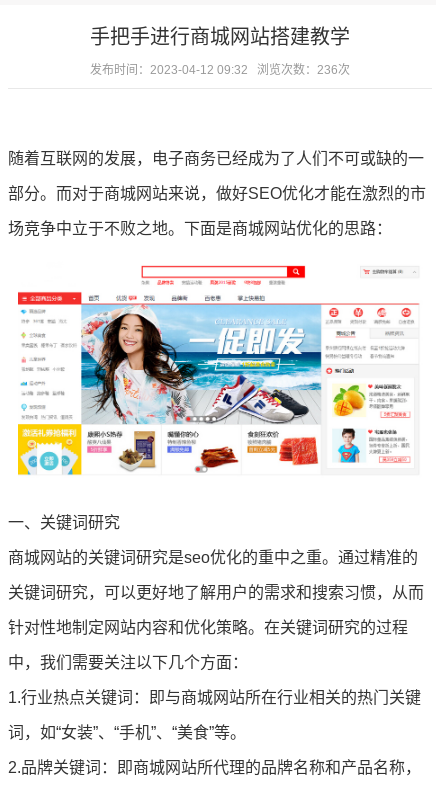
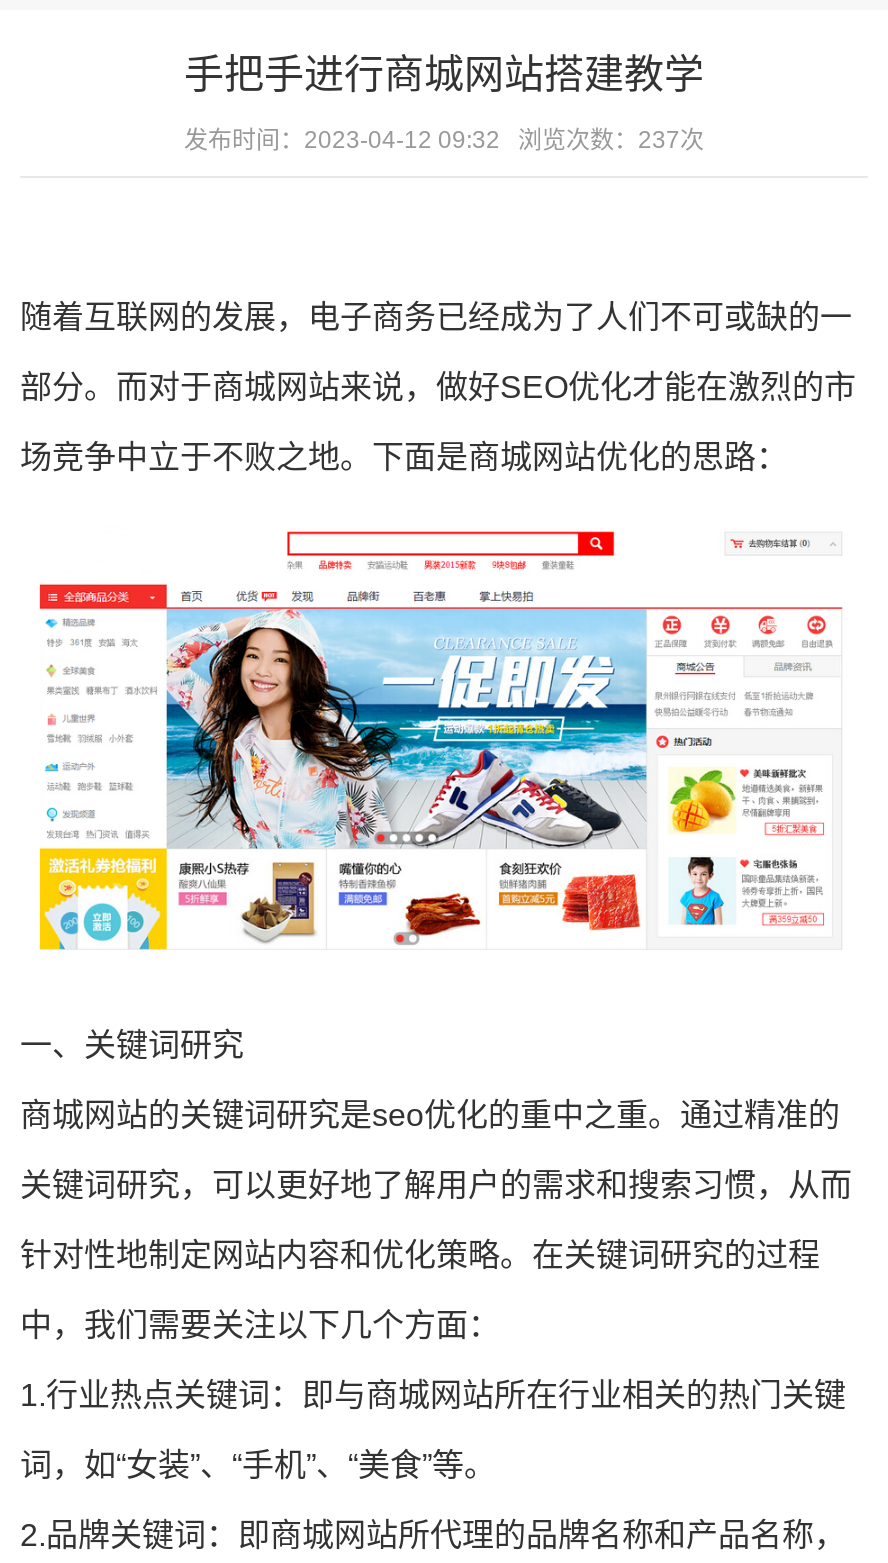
- 发布时间：2023-04-12 09:32 浏览次数：236次
+ 发布时间：2023-04-12 09:32 浏览次数：237次
